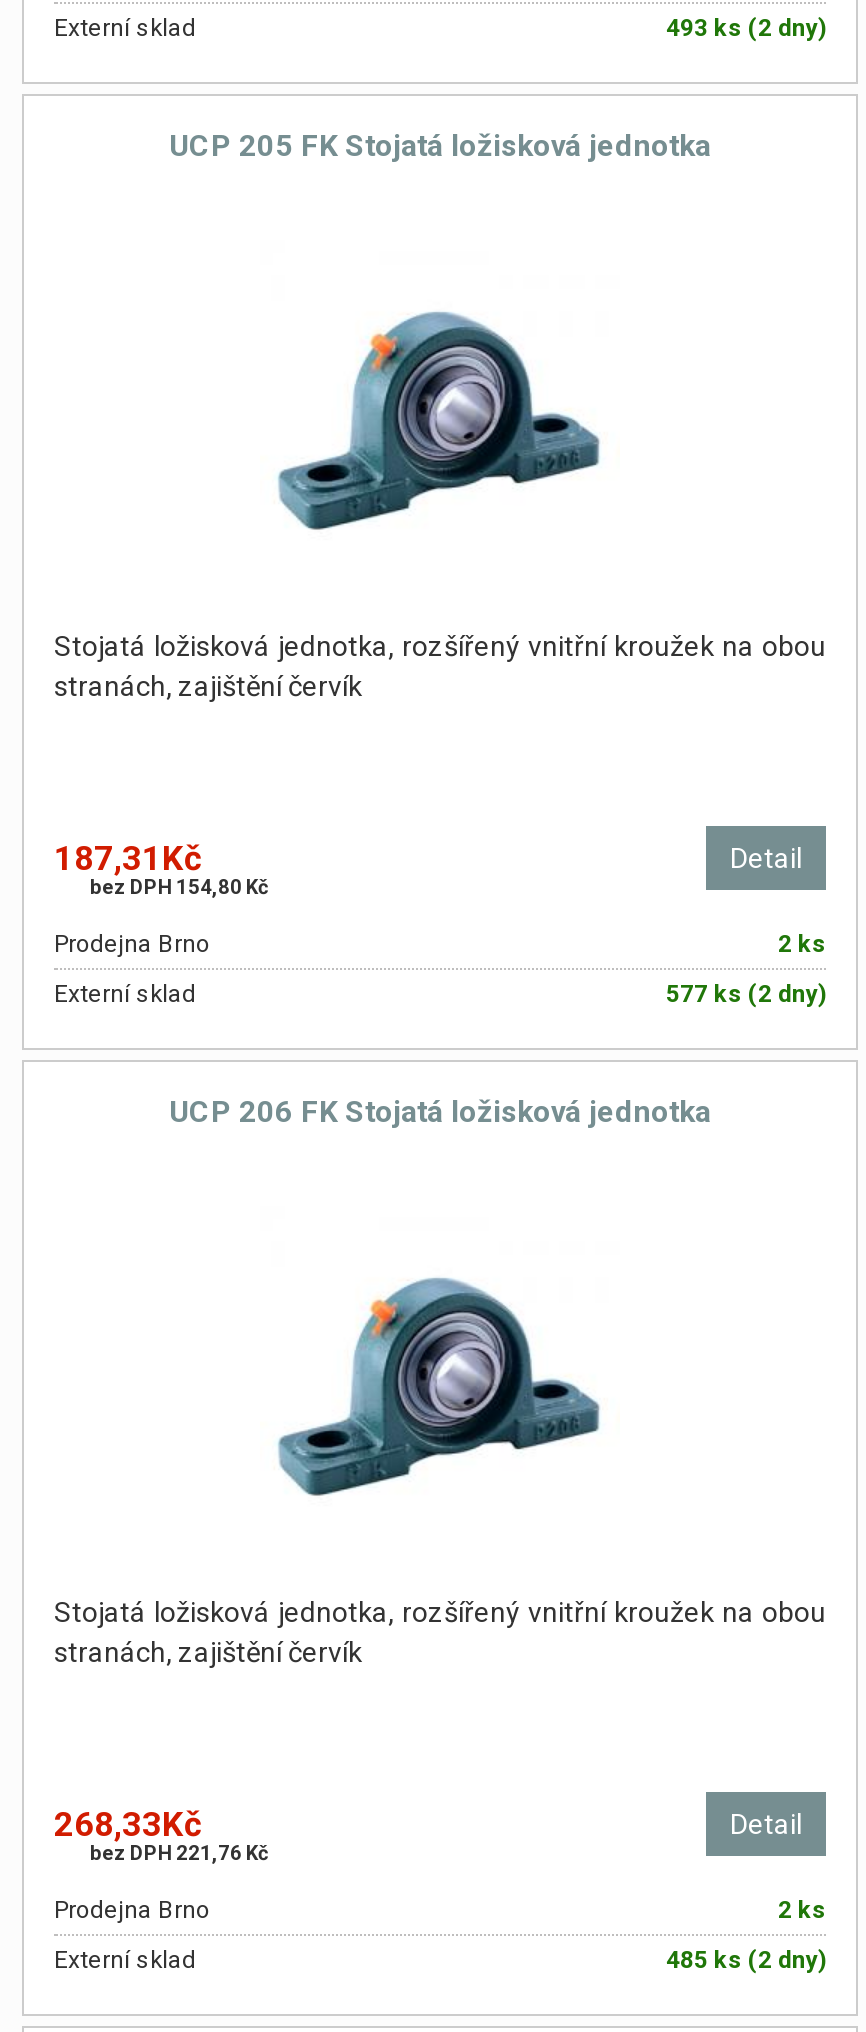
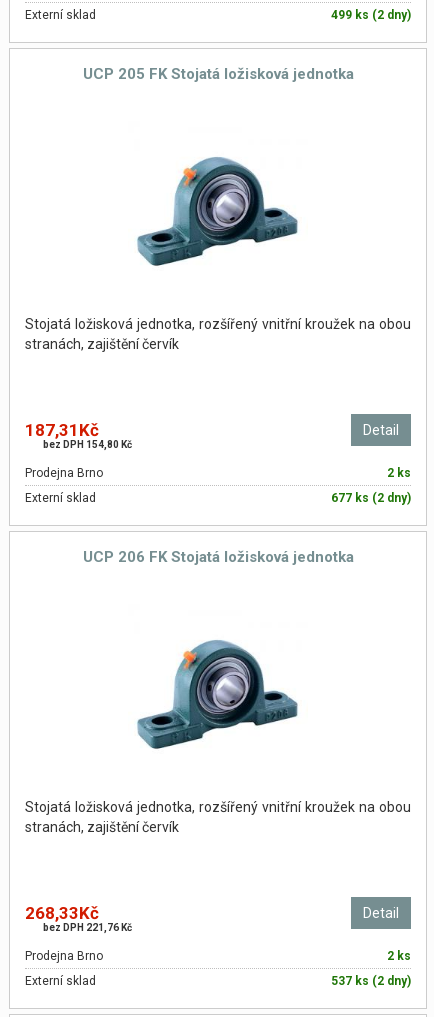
- 493 ks (2 dny)
+ 499 ks (2 dny)

- 577 ks (2 dny)
+ 677 ks (2 dny)

- 485 ks (2 dny)
+ 537 ks (2 dny)
